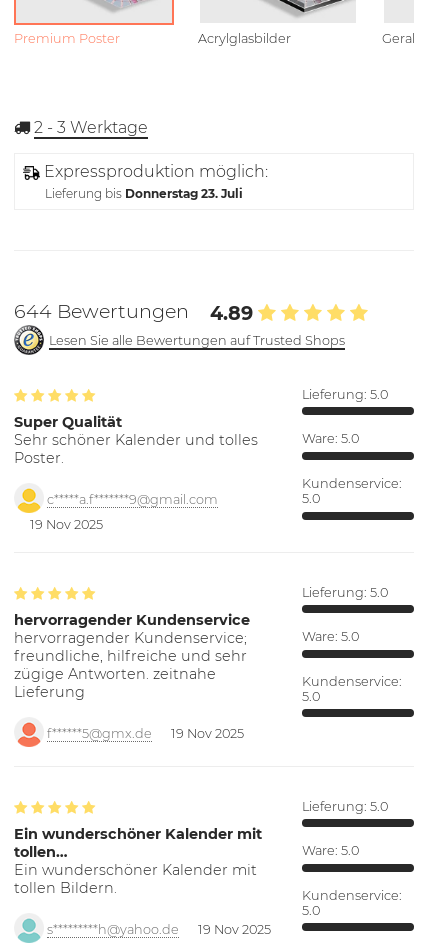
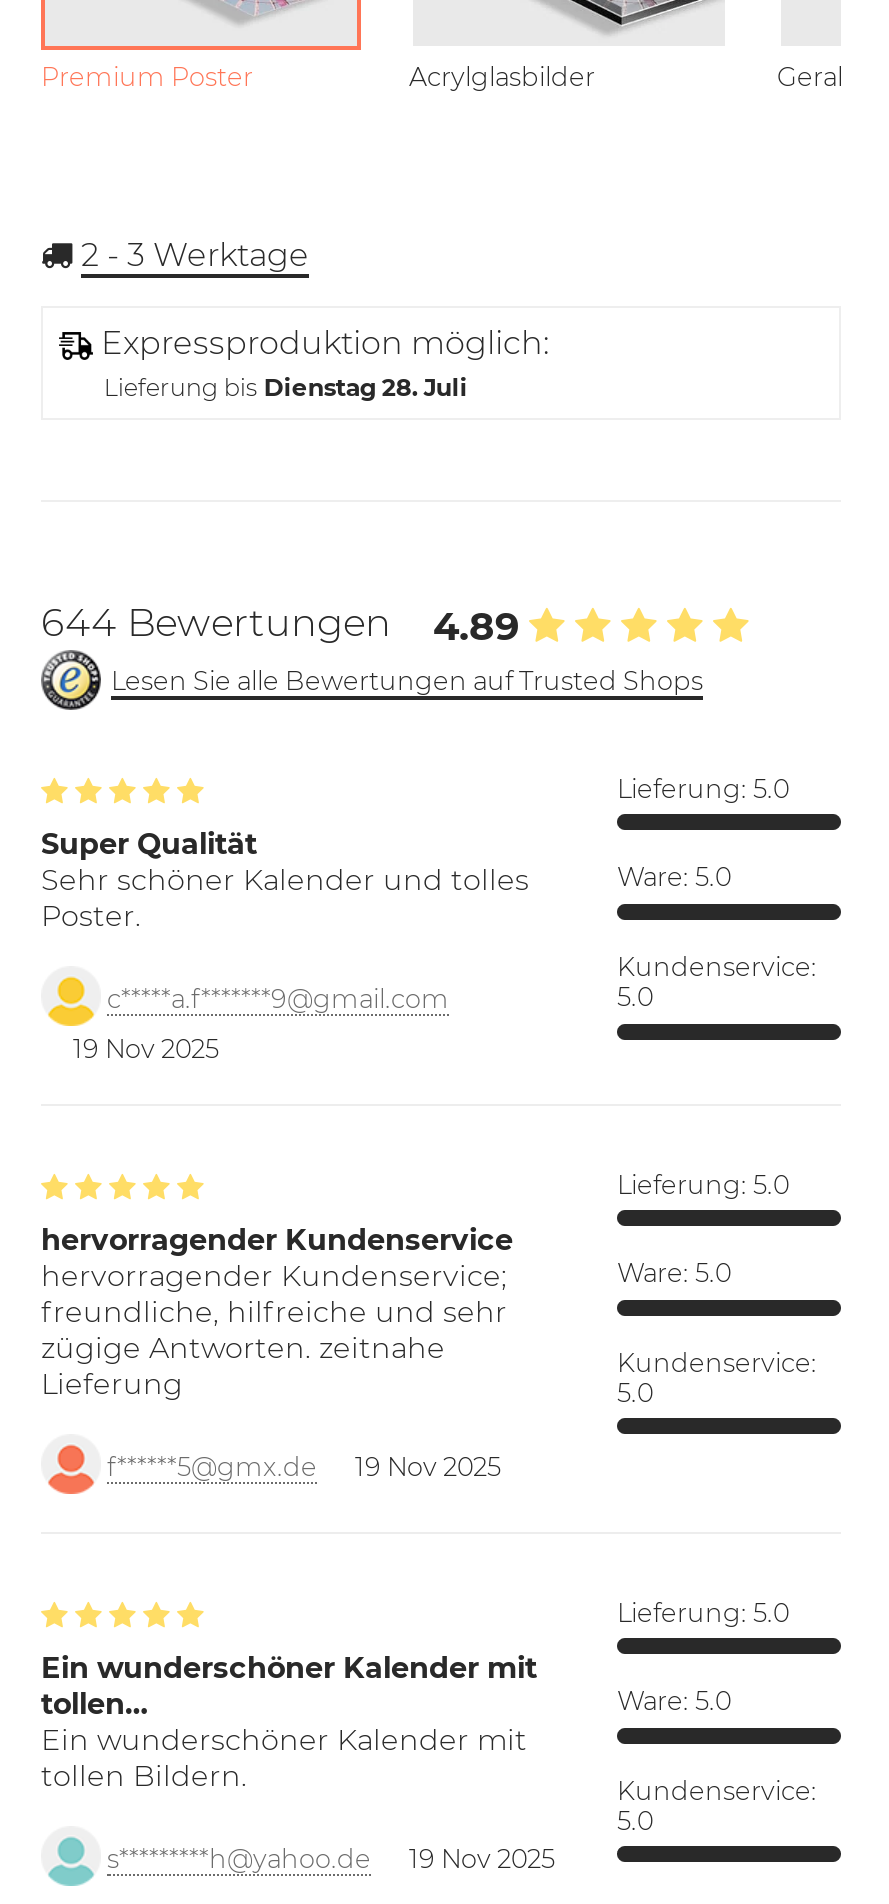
- Lieferung bis Donnerstag 23. Juli
+ Lieferung bis Dienstag 28. Juli
